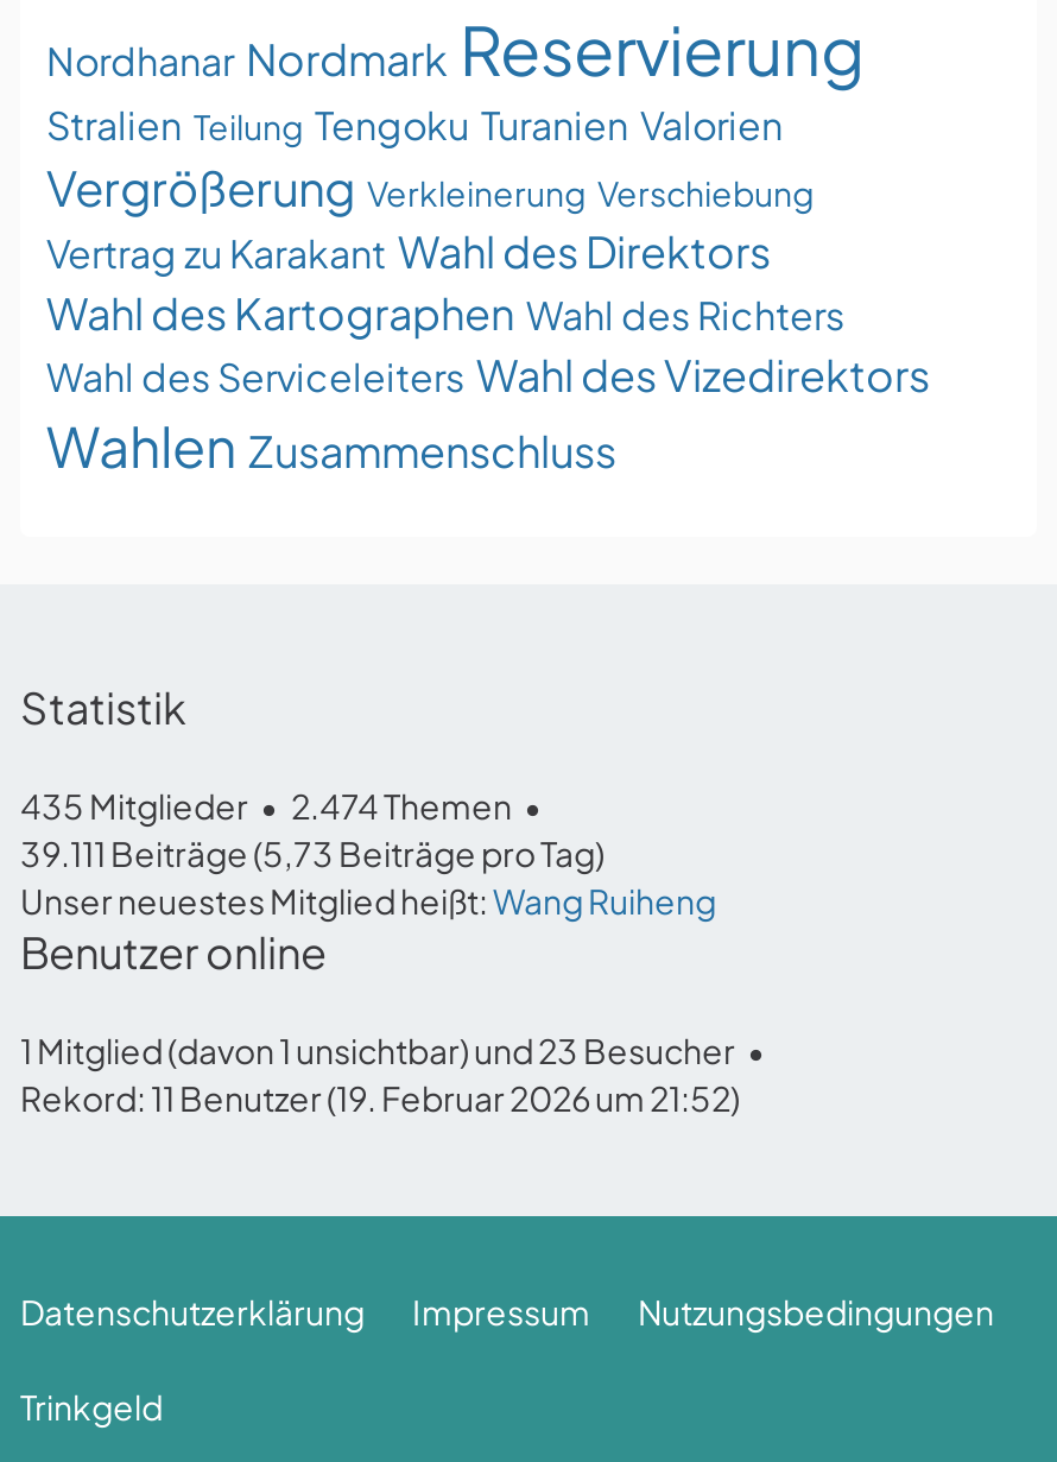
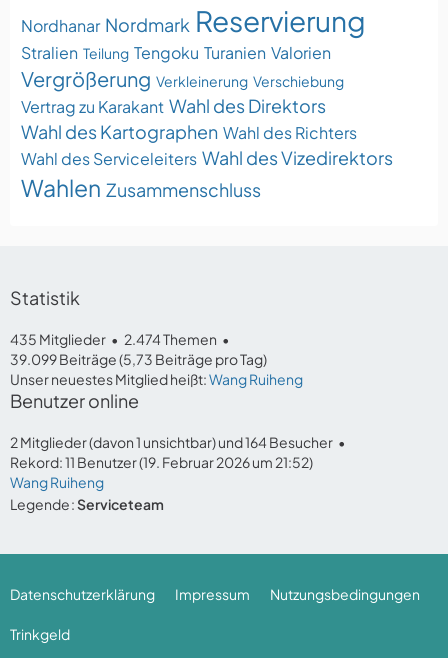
- 39.111 Beiträge (5,73 Beiträge pro Tag)
+ 39.099 Beiträge (5,73 Beiträge pro Tag)

- 1 Mitglied (davon 1 unsichtbar) und 23 Besucher
+ 2 Mitglieder (davon 1 unsichtbar) und 164 Besucher

+ Wang Ruiheng
+ Legende Serviceteam
